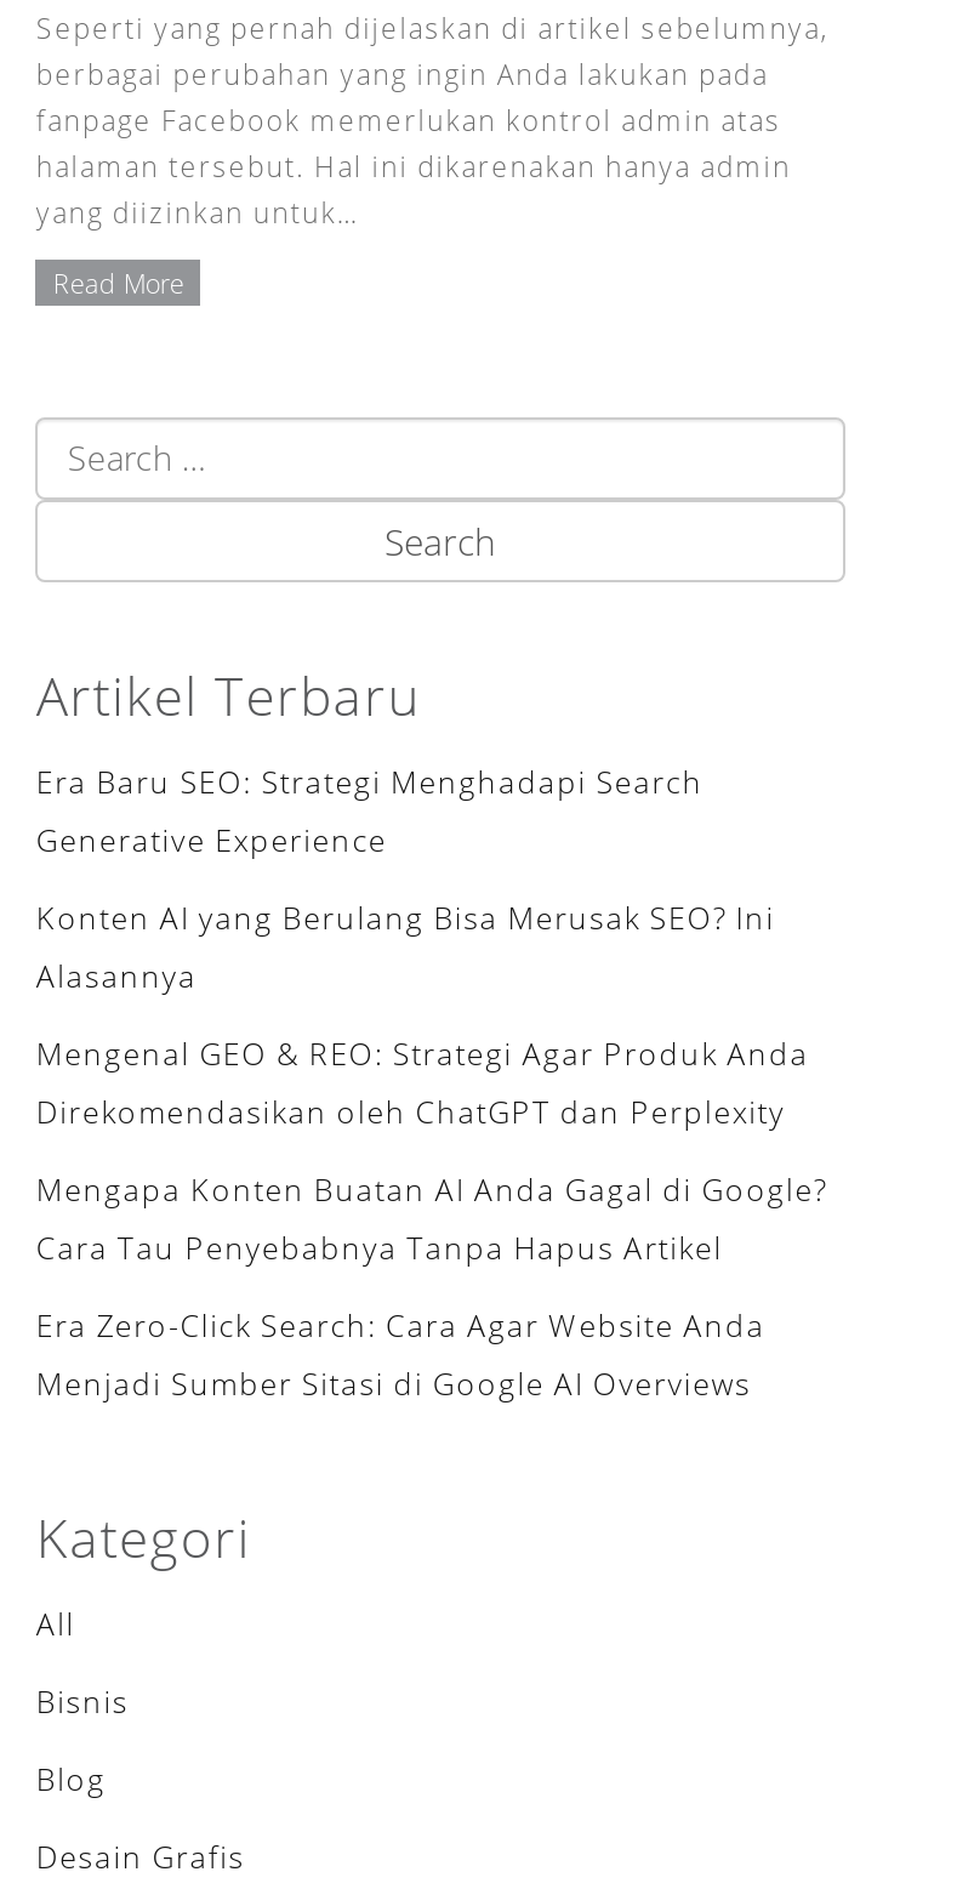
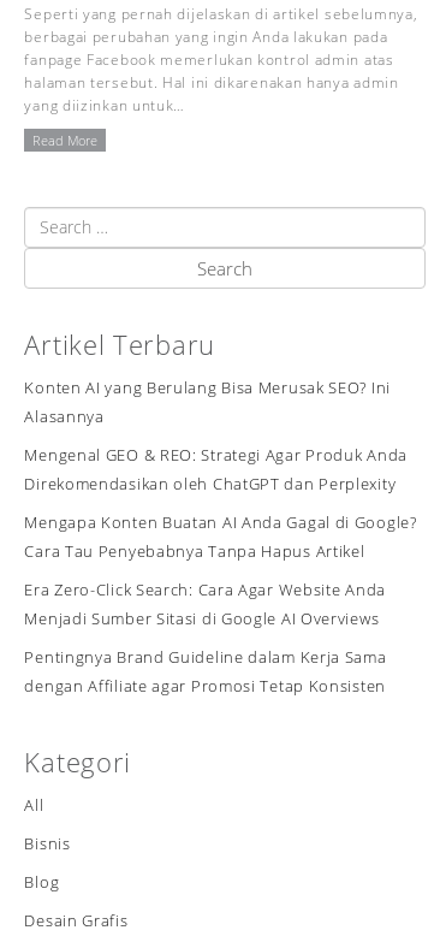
- Era Baru SEO: Strategi Menghadapi Search
- Generative Experience

moved up: Konten AI yang Berulang Bisa Merusak SEO? Ini | Alasannya | Mengenal GEO & REO: Strategi Agar Produk Anda | Direkomendasikan oleh ChatGPT dan Perplexity | Mengapa Konten Buatan AI Anda Gagal di Google? | Cara Tau Penyebabnya Tanpa Hapus Artikel | Era Zero-Click Search: Cara Agar Website Anda | Menjadi Sumber Sitasi di Google AI Overviews

+ Pentingnya Brand Guideline dalam Kerja Sama
+ dengan Affiliate agar Promosi Tetap Konsisten
